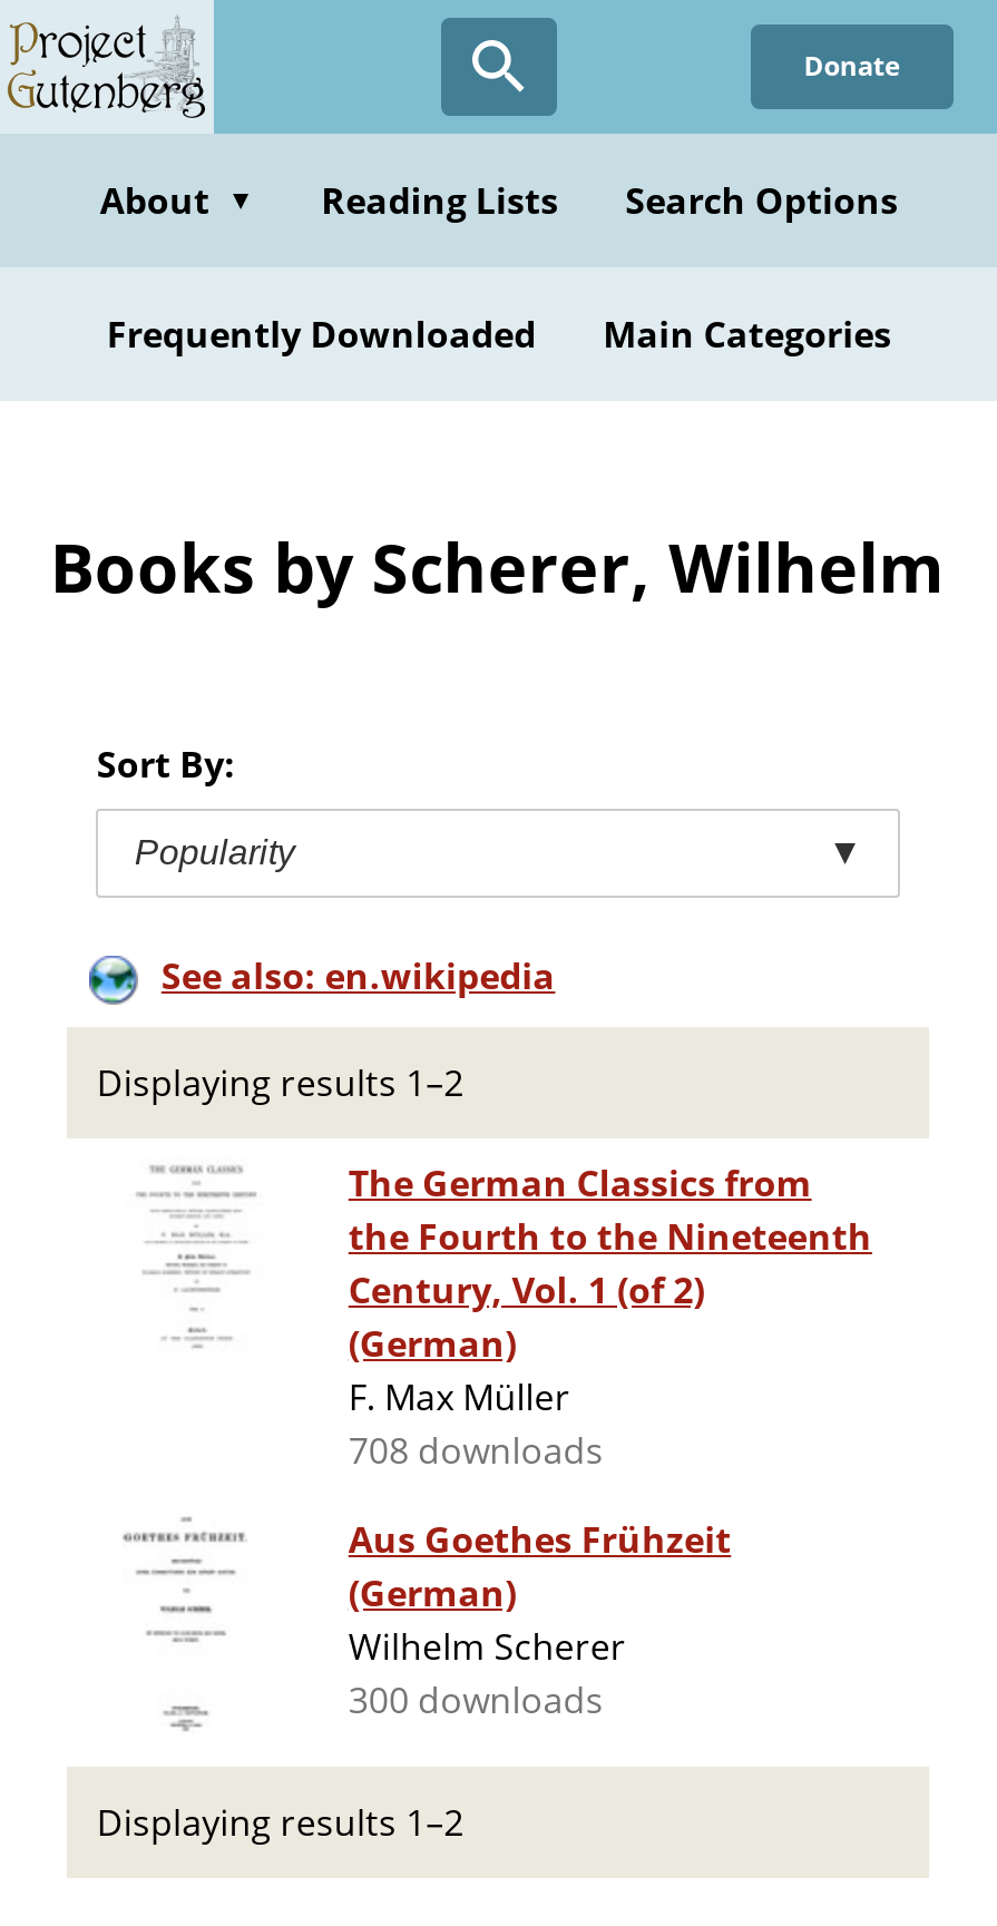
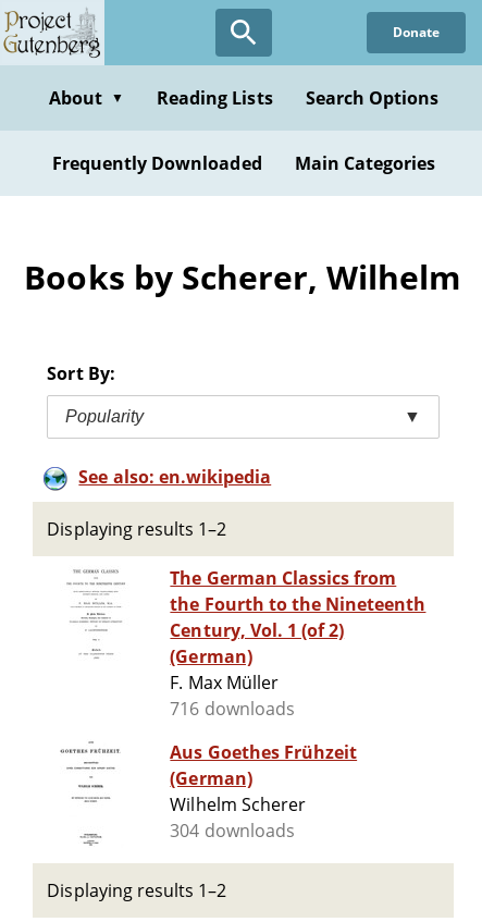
- 708 downloads
+ 716 downloads

- 300 downloads
+ 304 downloads
